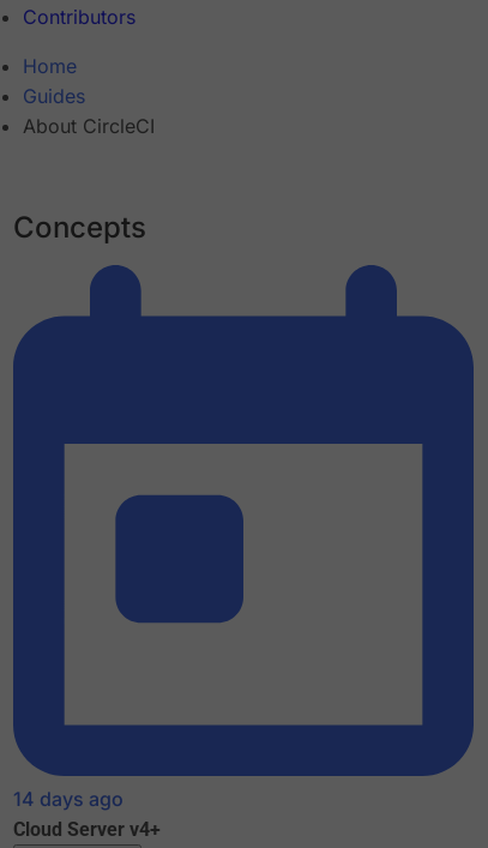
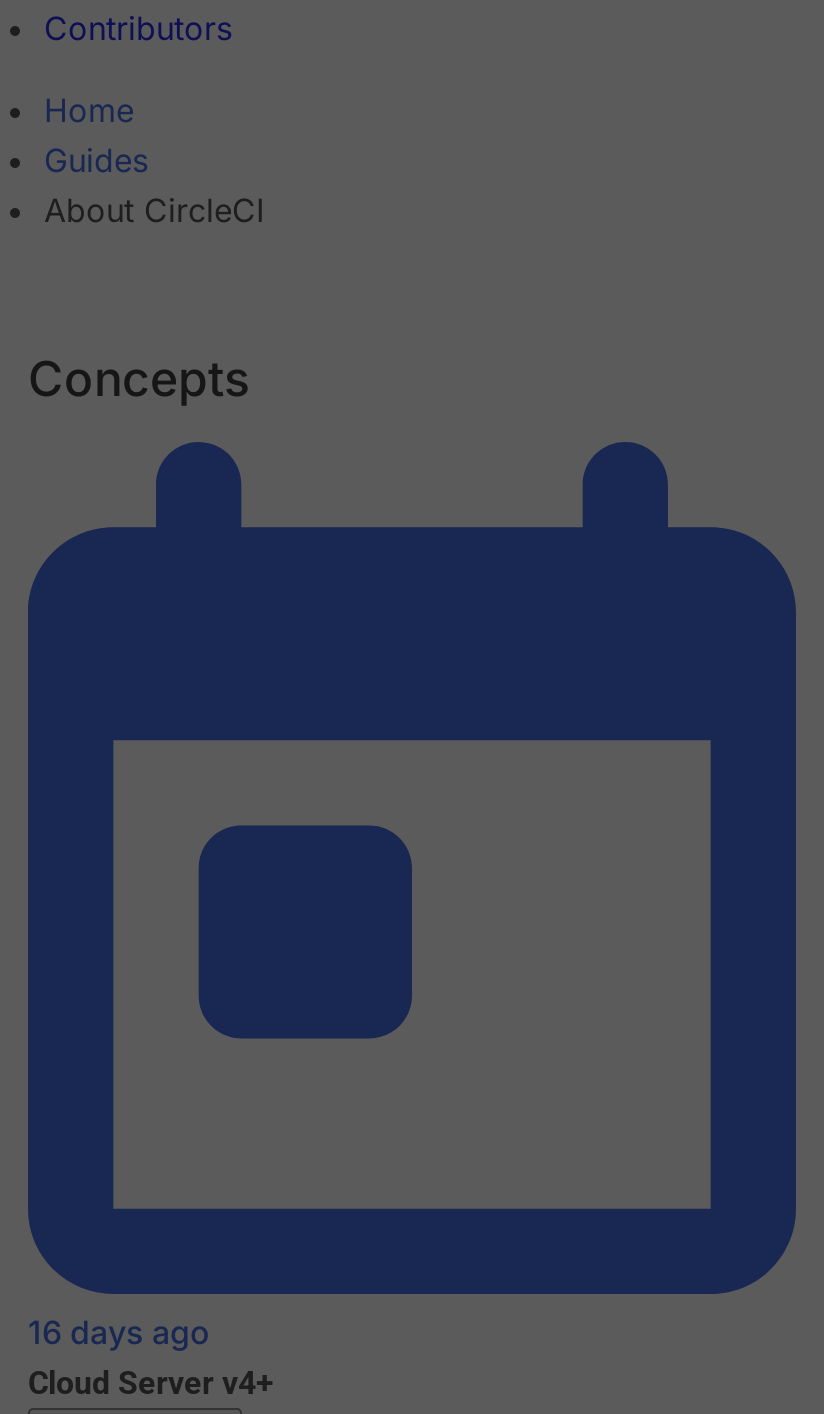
- 14 days ago
+ 16 days ago
